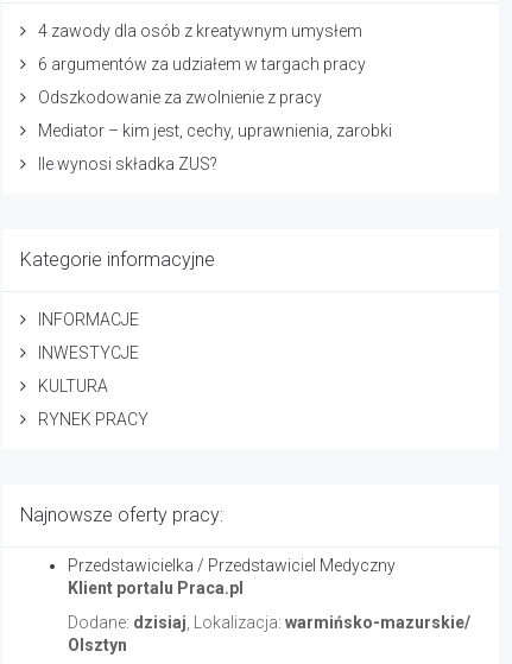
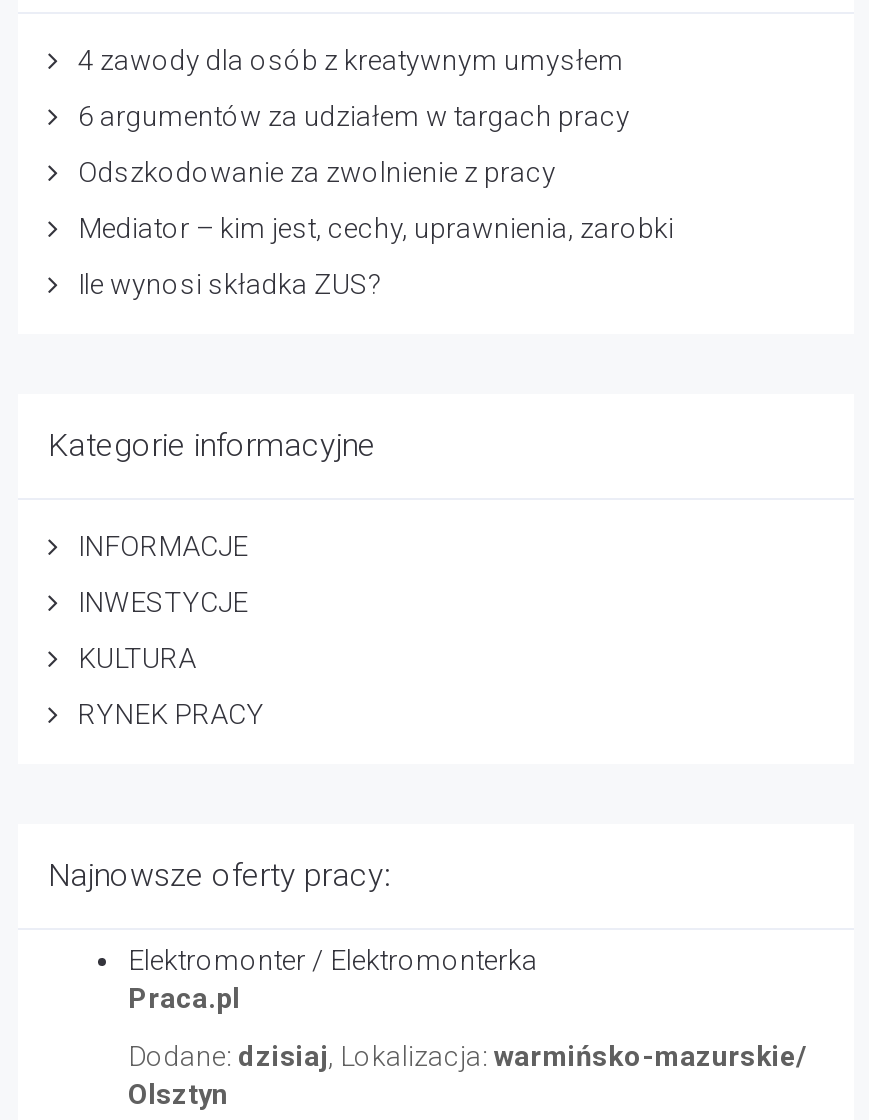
- Przedstawicielka / Przedstawiciel Medyczny
- Klient portalu Praca.pl
+ Elektromonter / Elektromonterka
+ Praca.pl
